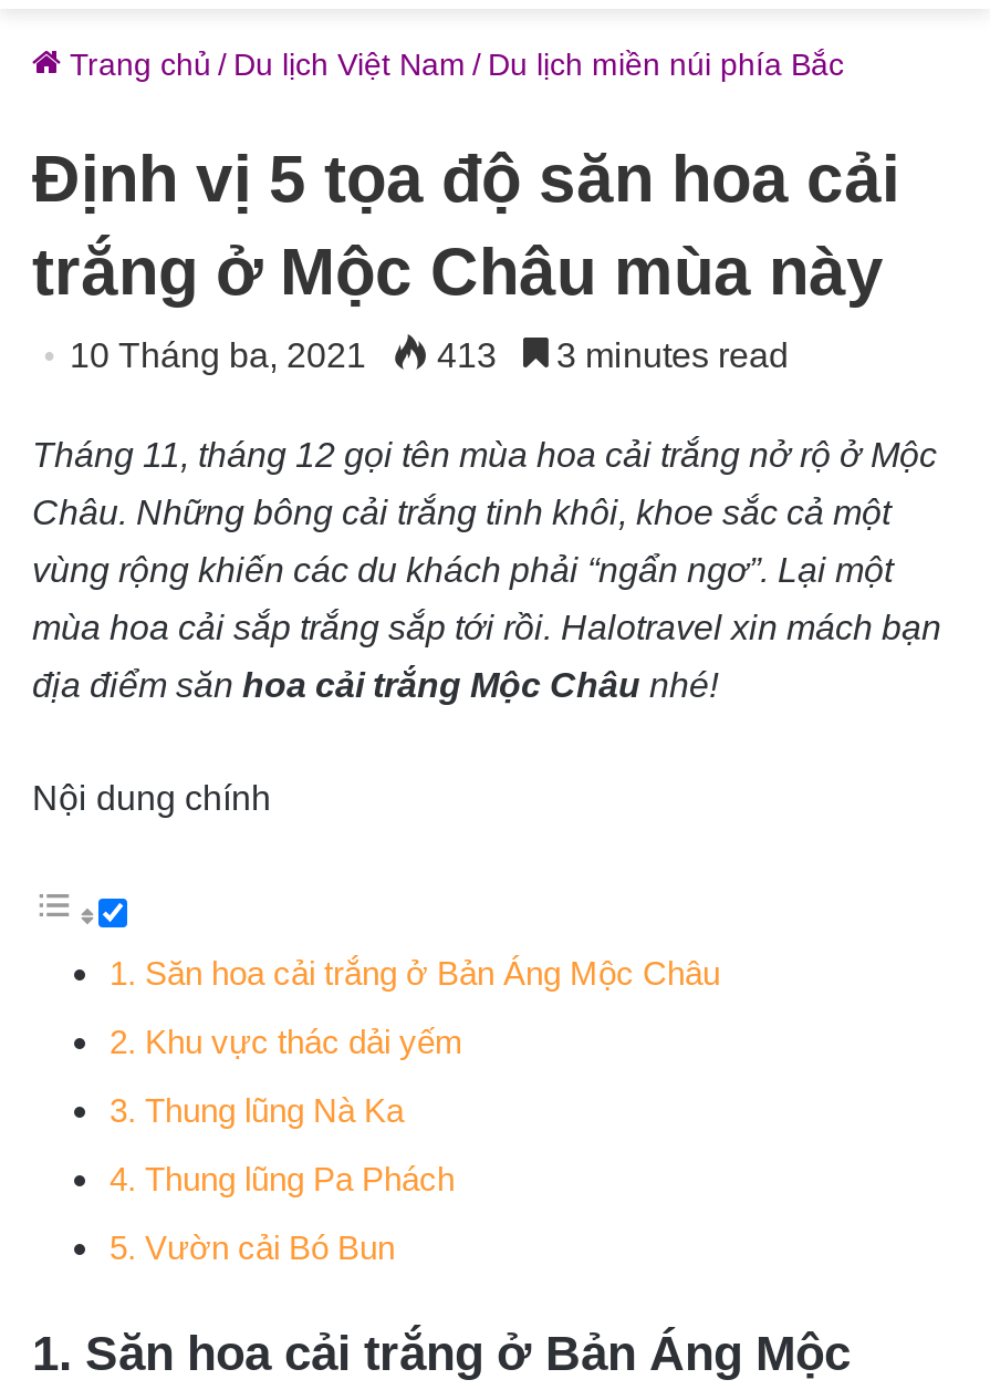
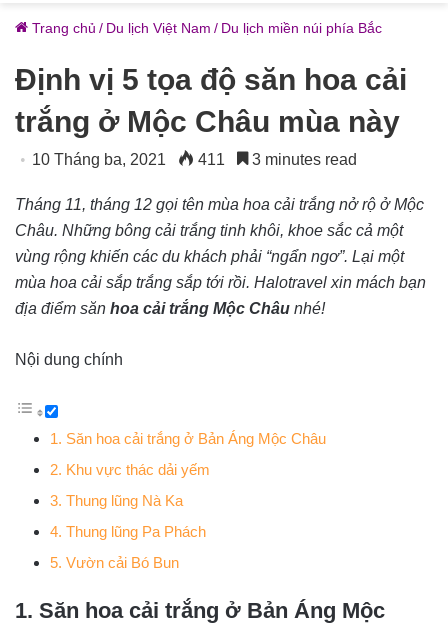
- 10 Tháng ba, 2021 413 3 minutes read
+ 10 Tháng ba, 2021 411 3 minutes read
